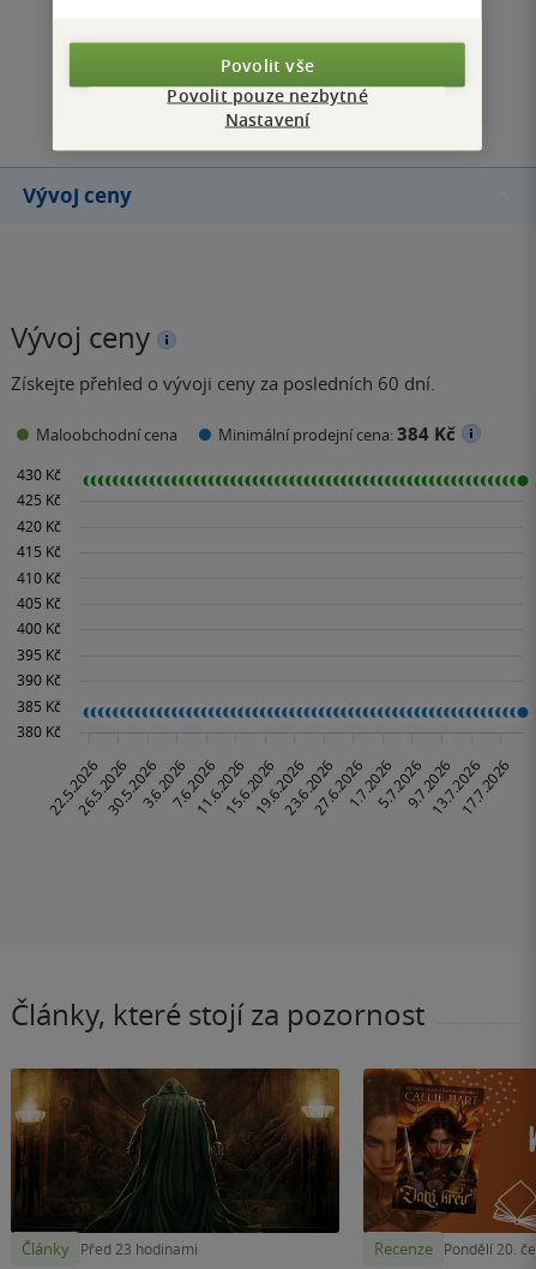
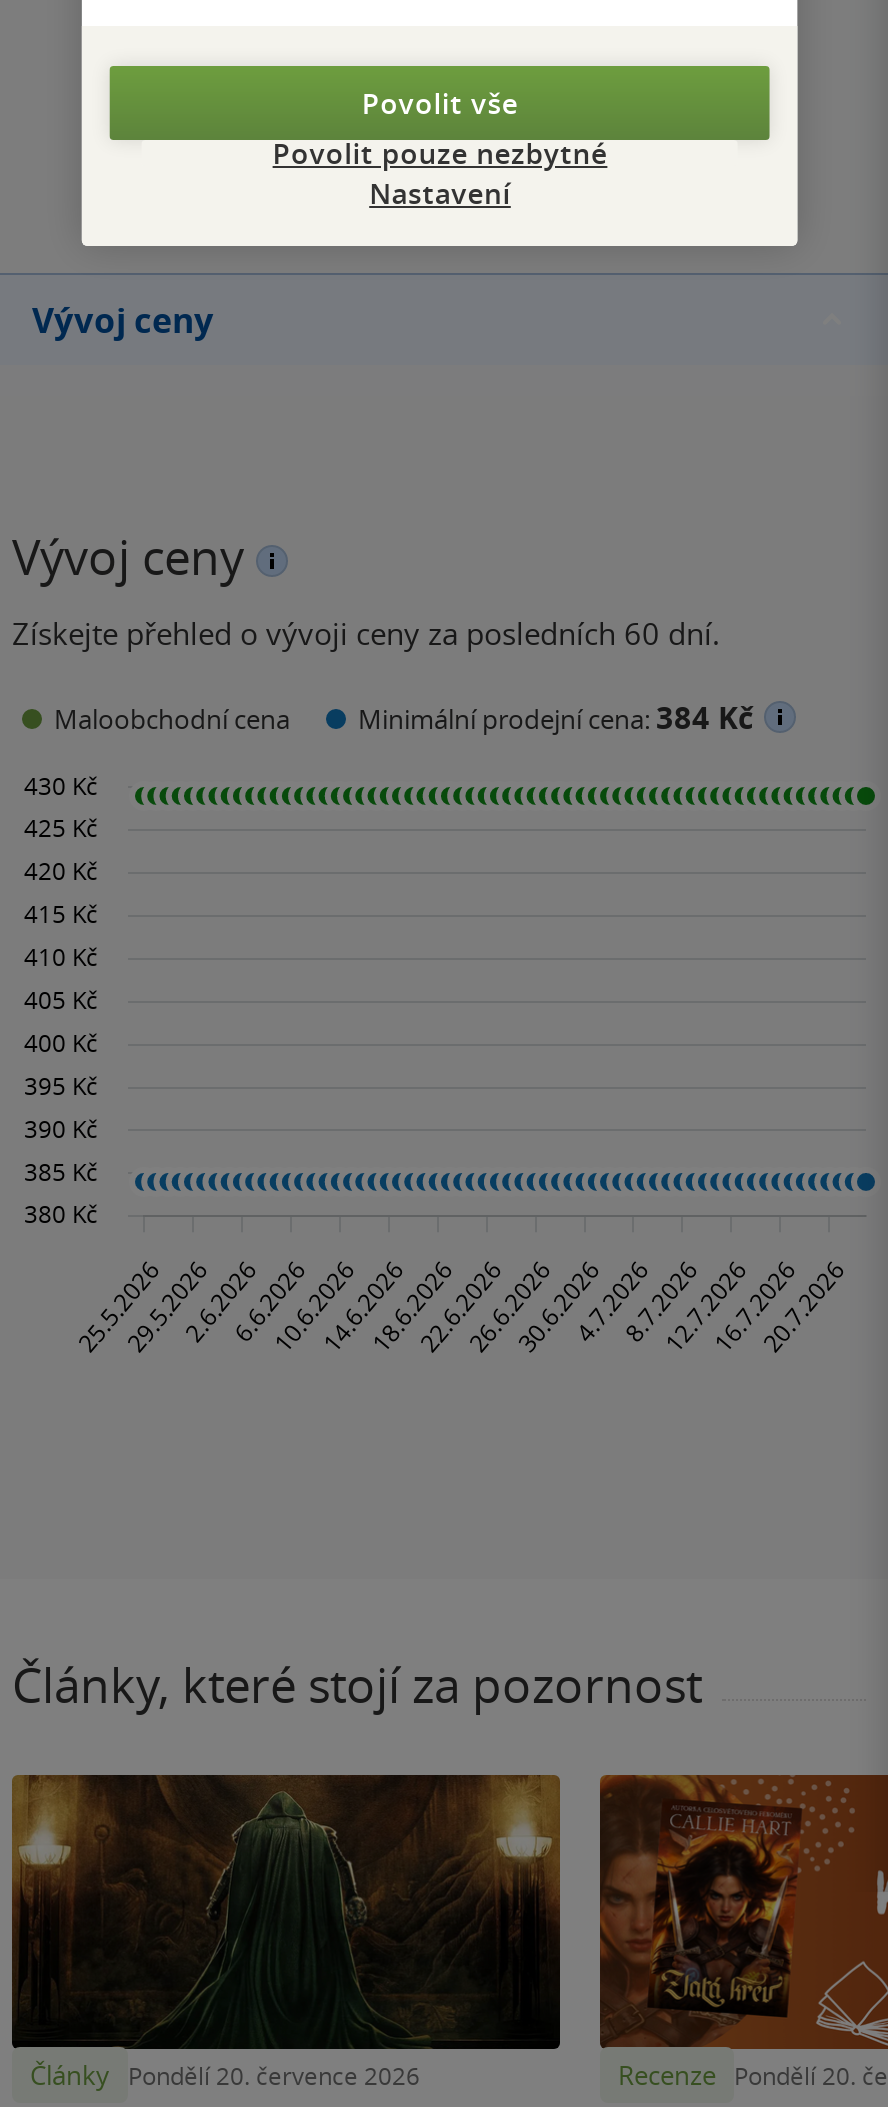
- Články Před 23 hodinami
+ Články Pondělí 20. července 2026
